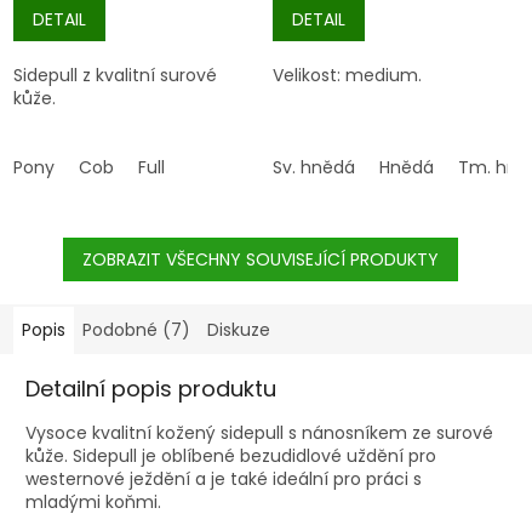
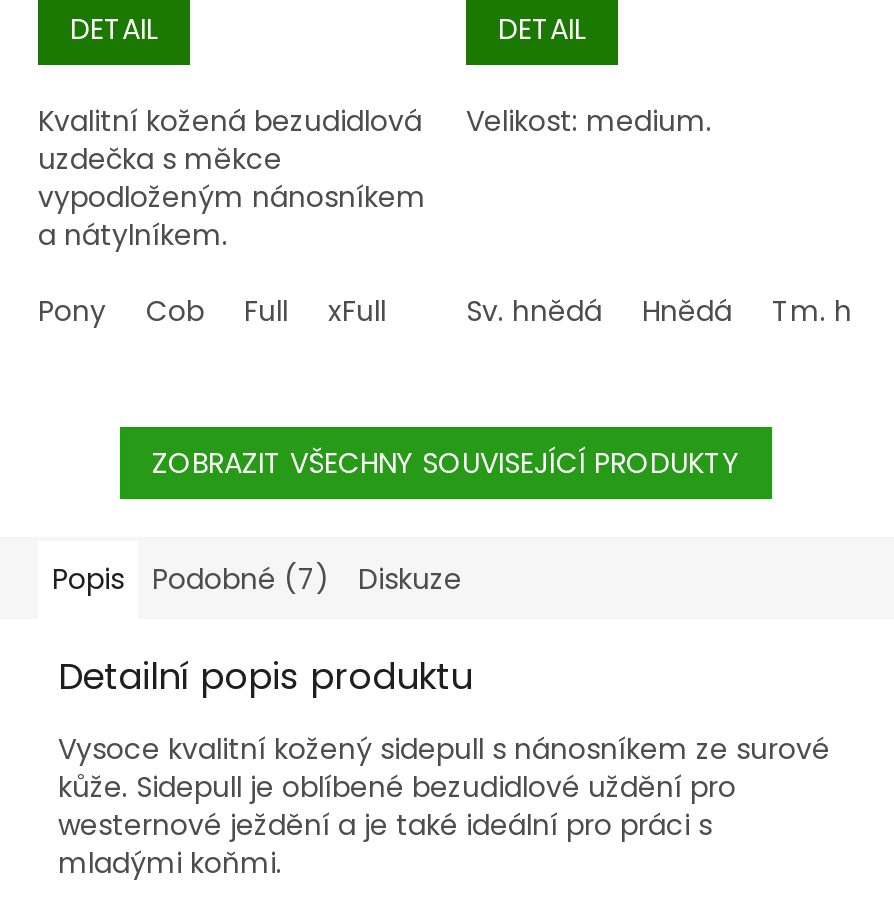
- Sidepull z kvalitní surové
- kůže.
+ Kvalitní kožená bezudidlová
+ uzdečka s měkce
+ vypodloženým nánosníkem
+ a nátylníkem.

+ xFull
